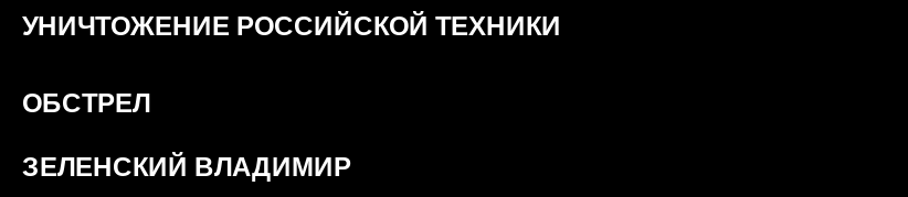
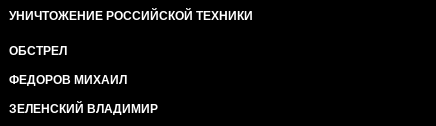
+ ФЕДОРОВ МИХАИЛ
